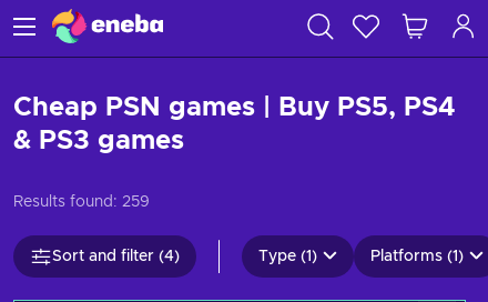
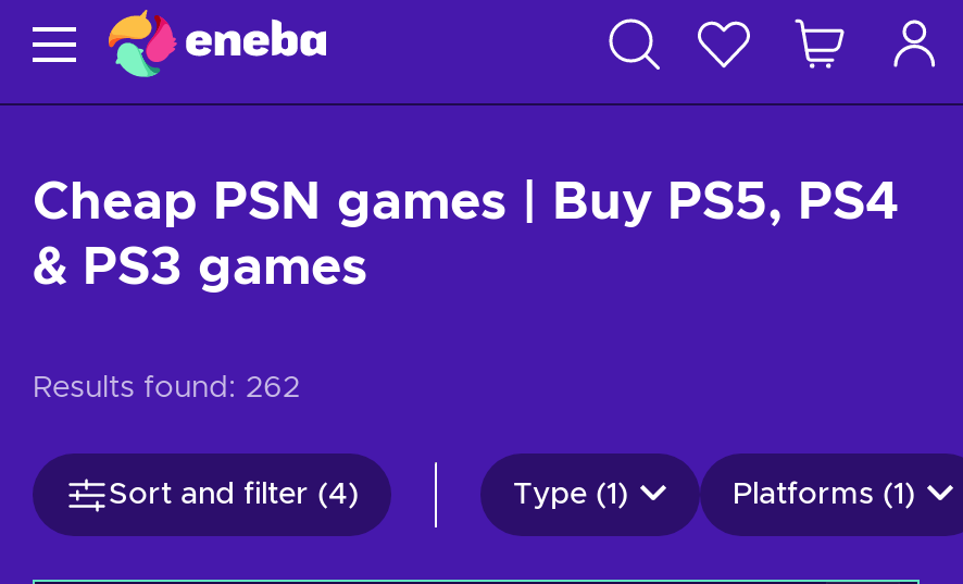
- Results found: 259
+ Results found: 262
